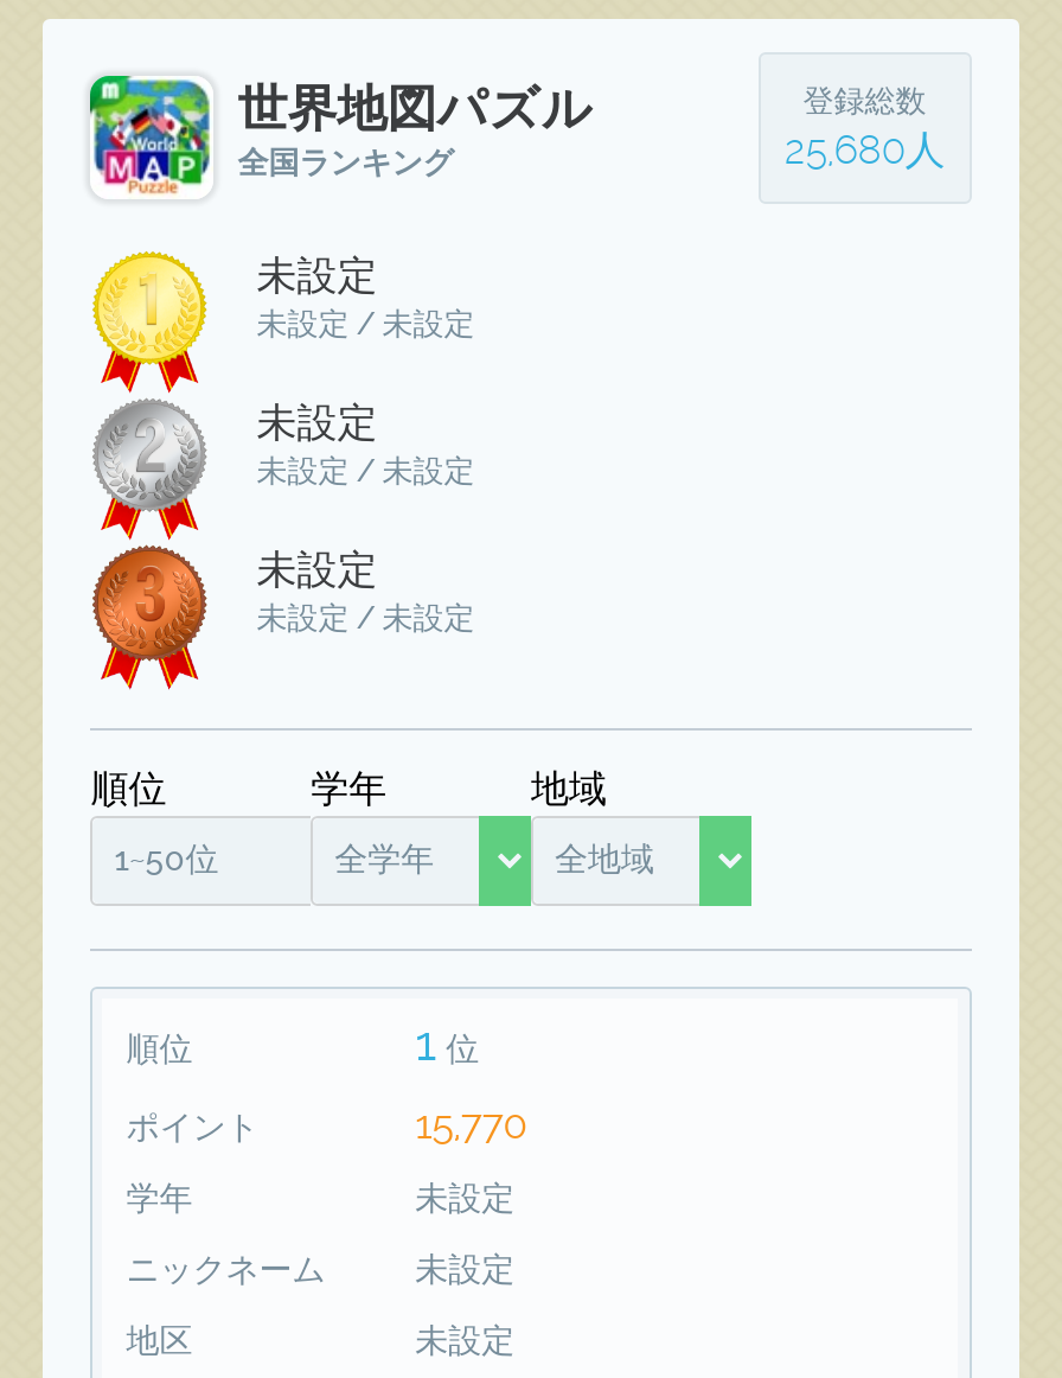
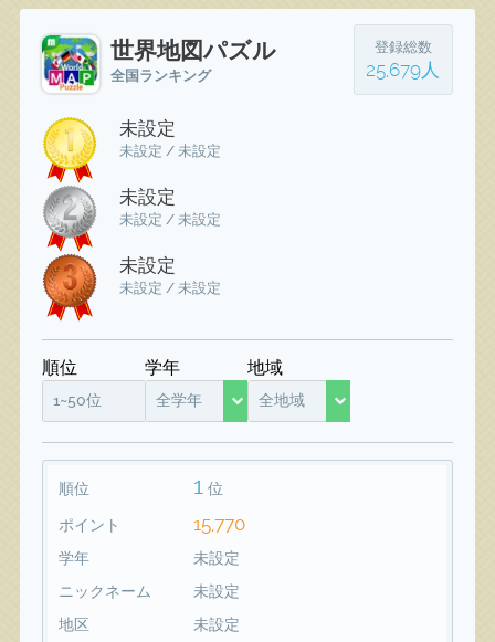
- 25,680人
+ 25,679人
